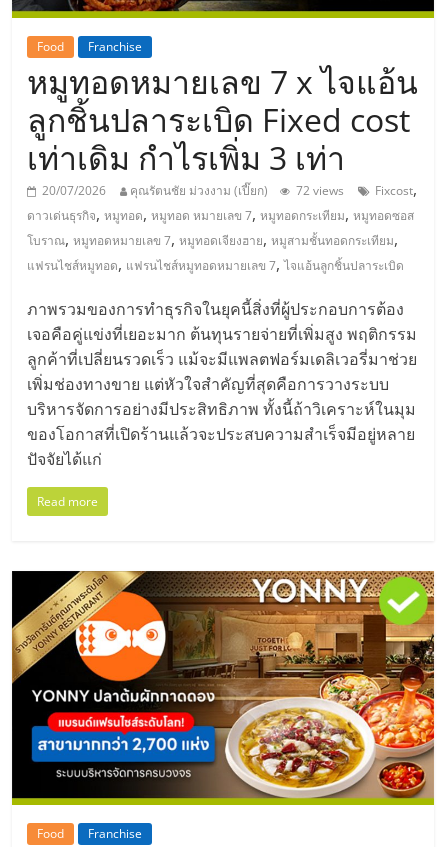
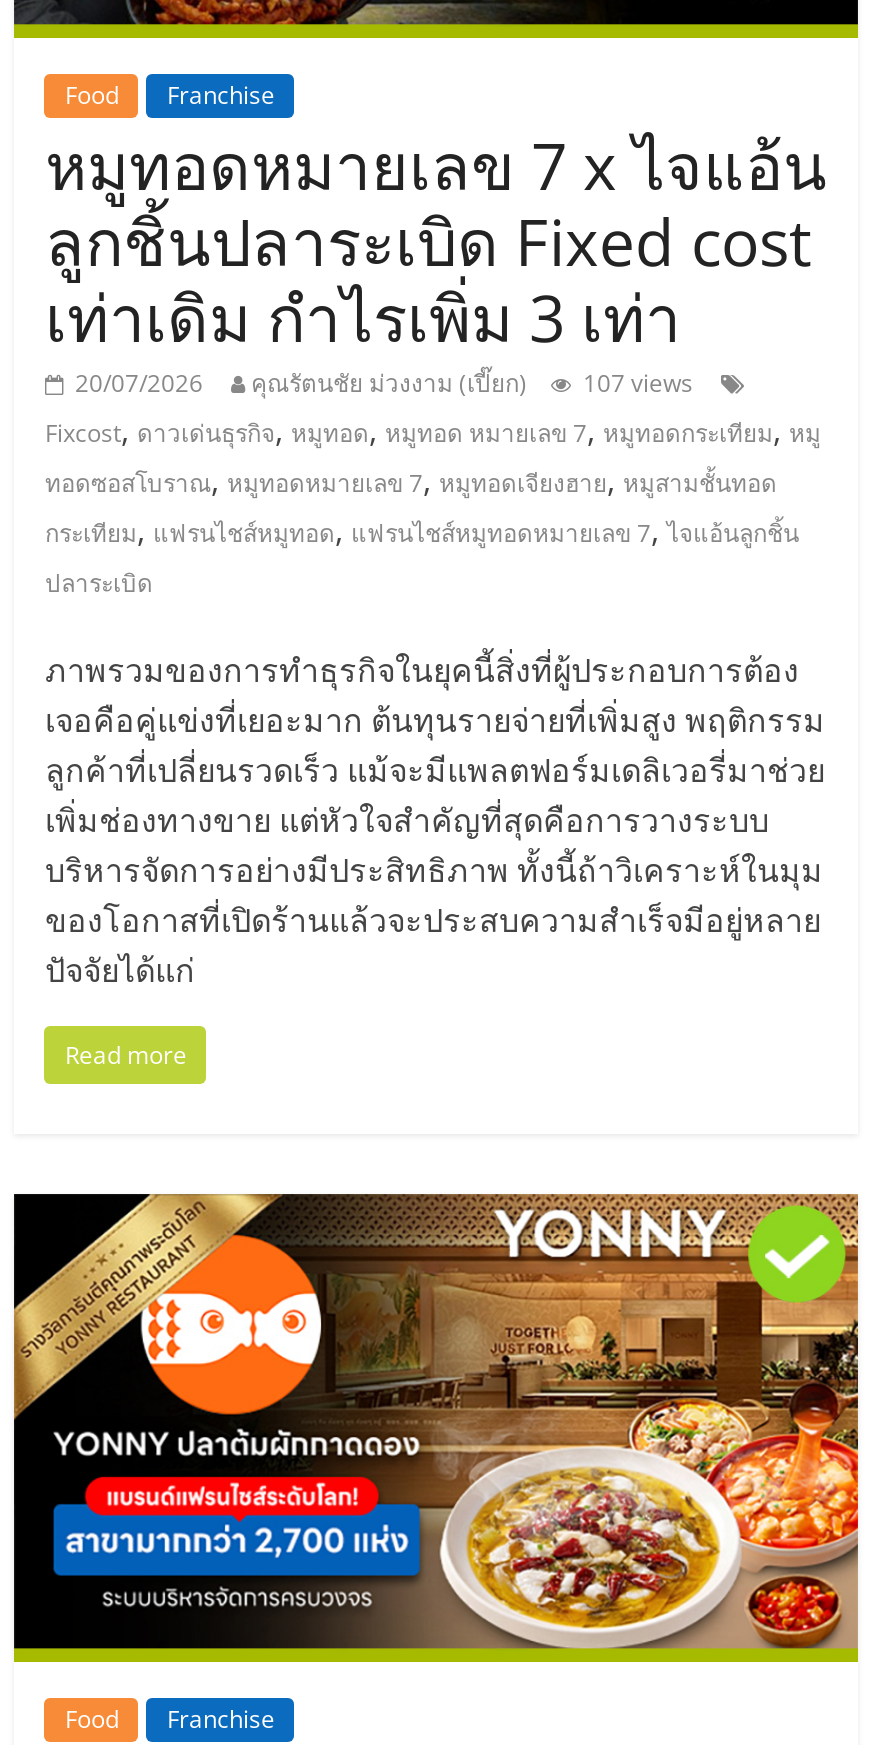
- 72 views
- Fixcost,
- ดาวเด่นธุรกิจ,หมูทอด,หมูทอด หมายเลข 7,หมูทอดกระเทียม,หมูทอดซอส
- โบราณ,หมูทอดหมายเลข 7,หมูทอดเจียงฮาย,หมูสามชั้นทอดกระเทียม,
- แฟรนไชส์หมูทอด,แฟรนไชส์หมูทอดหมายเลข 7,ไจแอ้นลูกชิ้นปลาระเบิด
+ 107 views
+ Fixcost,ดาวเด่นธุรกิจ,หมูทอด,หมูทอด หมายเลข 7,หมูทอดกระเทียม,หมู
+ ทอดซอสโบราณ,หมูทอดหมายเลข 7,หมูทอดเจียงฮาย,หมูสามชั้นทอด
+ กระเทียม,แฟรนไชส์หมูทอด,แฟรนไชส์หมูทอดหมายเลข 7,ไจแอ้นลูกชิ้น
+ ปลาระเบิด
